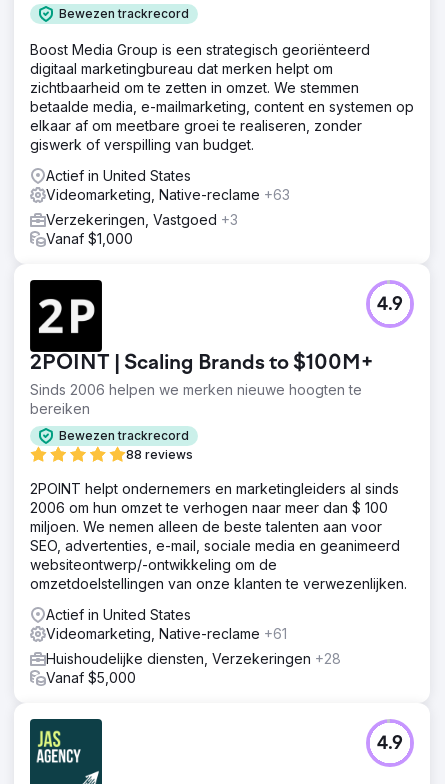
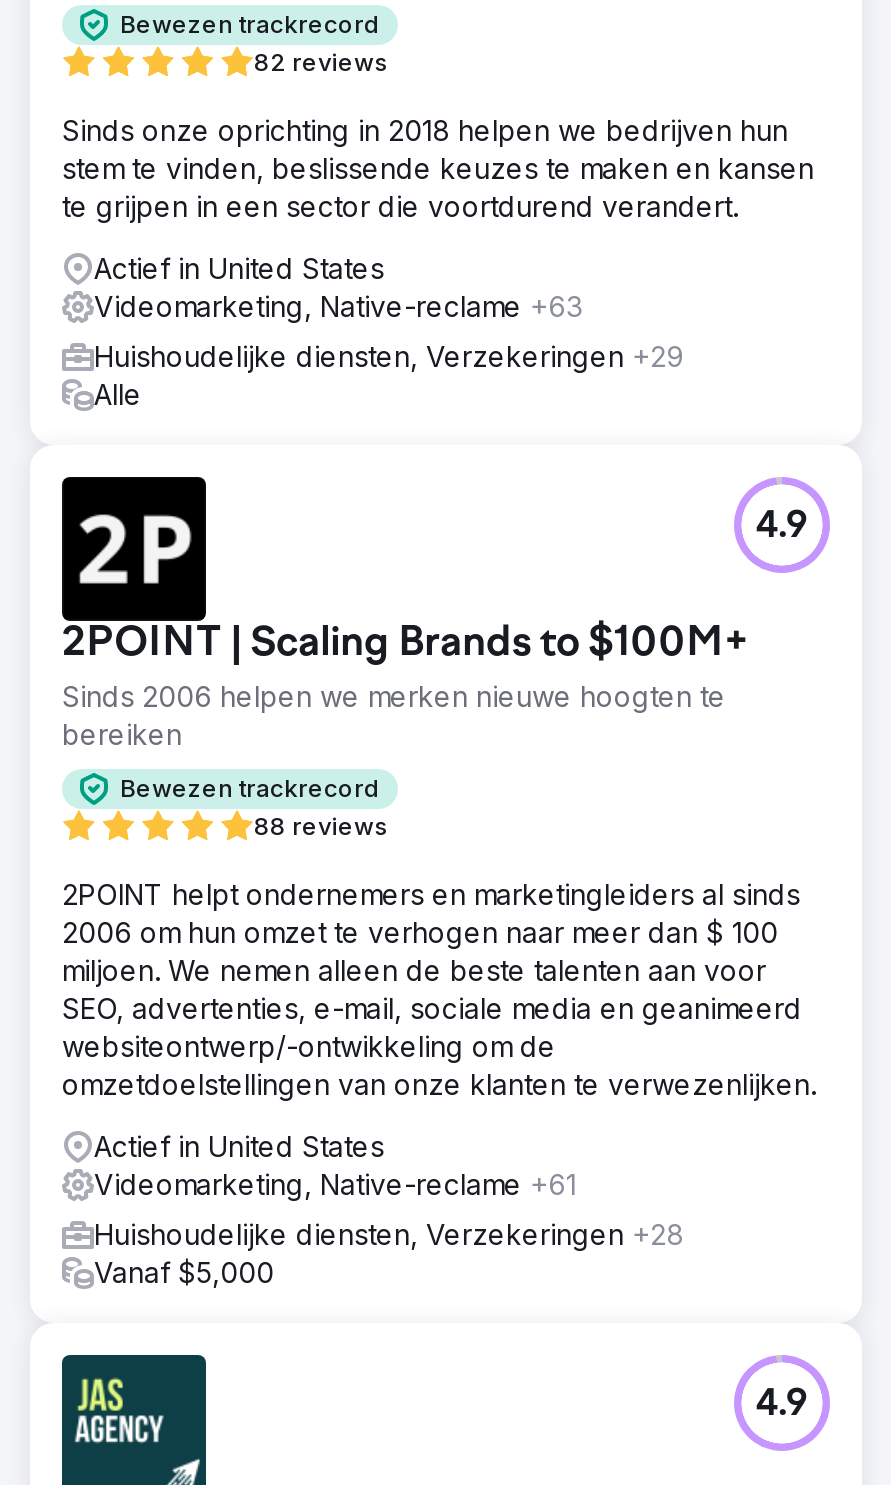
+ 82 reviews

- Boost Media Group is een strategisch georiënteerd
- digitaal marketingbureau dat merken helpt om
- zichtbaarheid om te zetten in omzet. We stemmen
- betaalde media, e-mailmarketing, content en systemen op
- elkaar af om meetbare groei te realiseren, zonder
- giswerk of verspilling van budget.
+ Sinds onze oprichting in 2018 helpen we bedrijven hun
+ stem te vinden, beslissende keuzes te maken en kansen
+ te grijpen in een sector die voortdurend verandert.

- Verzekeringen, Vastgoed +3
- Vanaf $1,000
+ Huishoudelijke diensten, Verzekeringen +29
+ Alle
